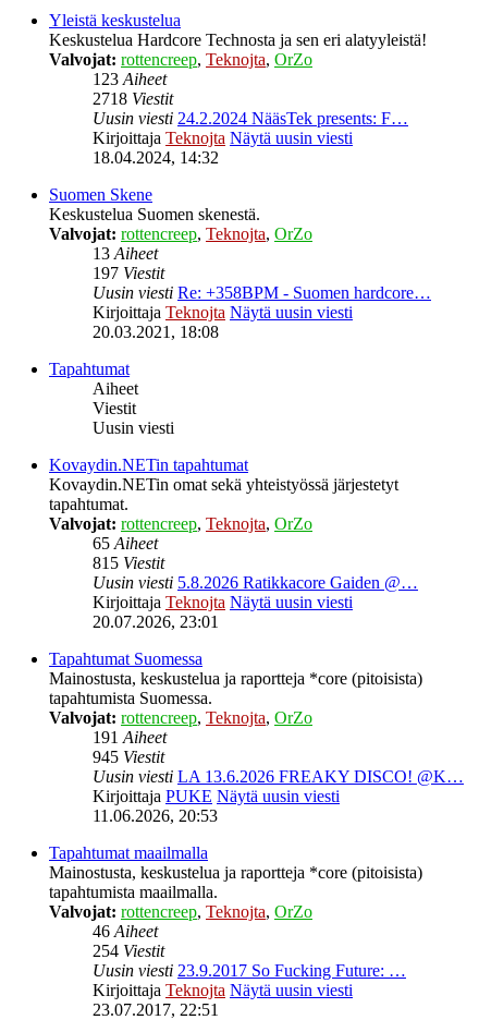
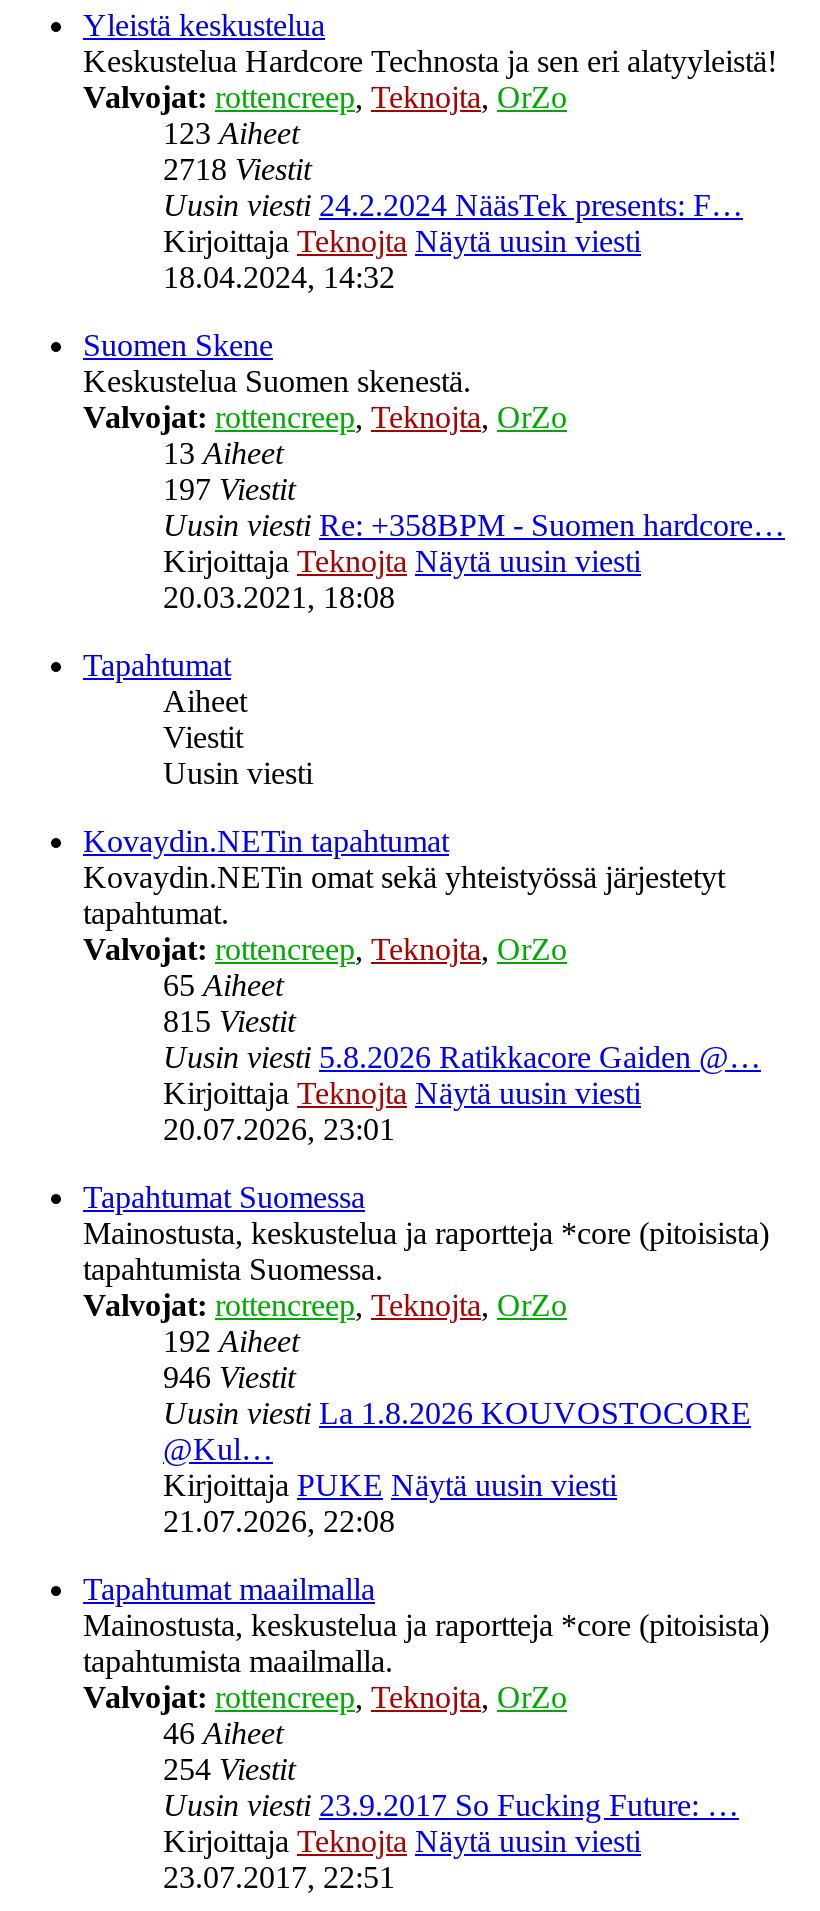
- 191 Aiheet
- 945 Viestit
- Uusin viesti LA 13.6.2026 FREAKY DISCO! @K…
+ 192 Aiheet
+ 946 Viestit
+ Uusin viesti La 1.8.2026 KOUVOSTOCORE
+ @Kul…

- 11.06.2026, 20:53
+ 21.07.2026, 22:08
